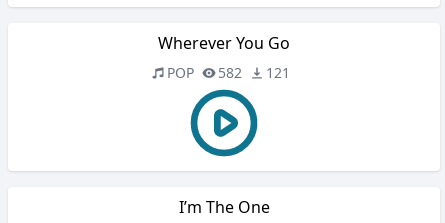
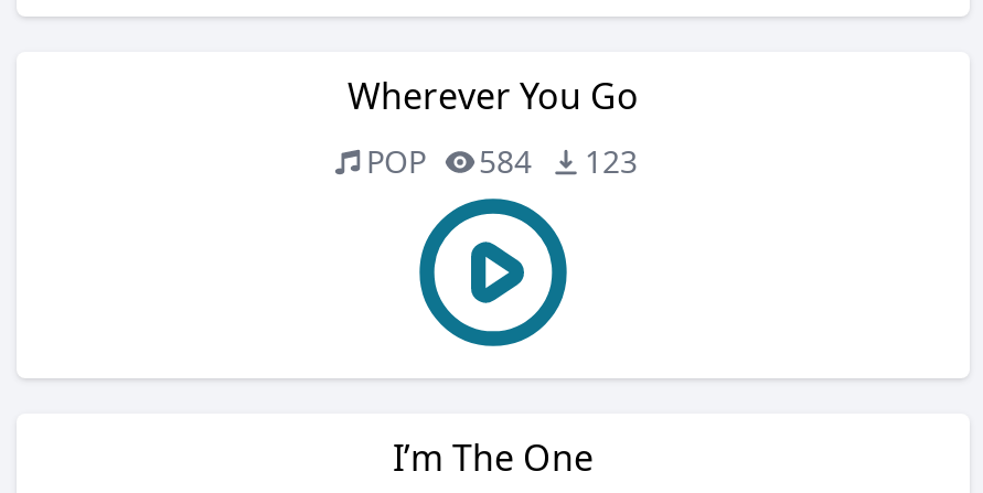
- 582
+ 584

- 121
+ 123
